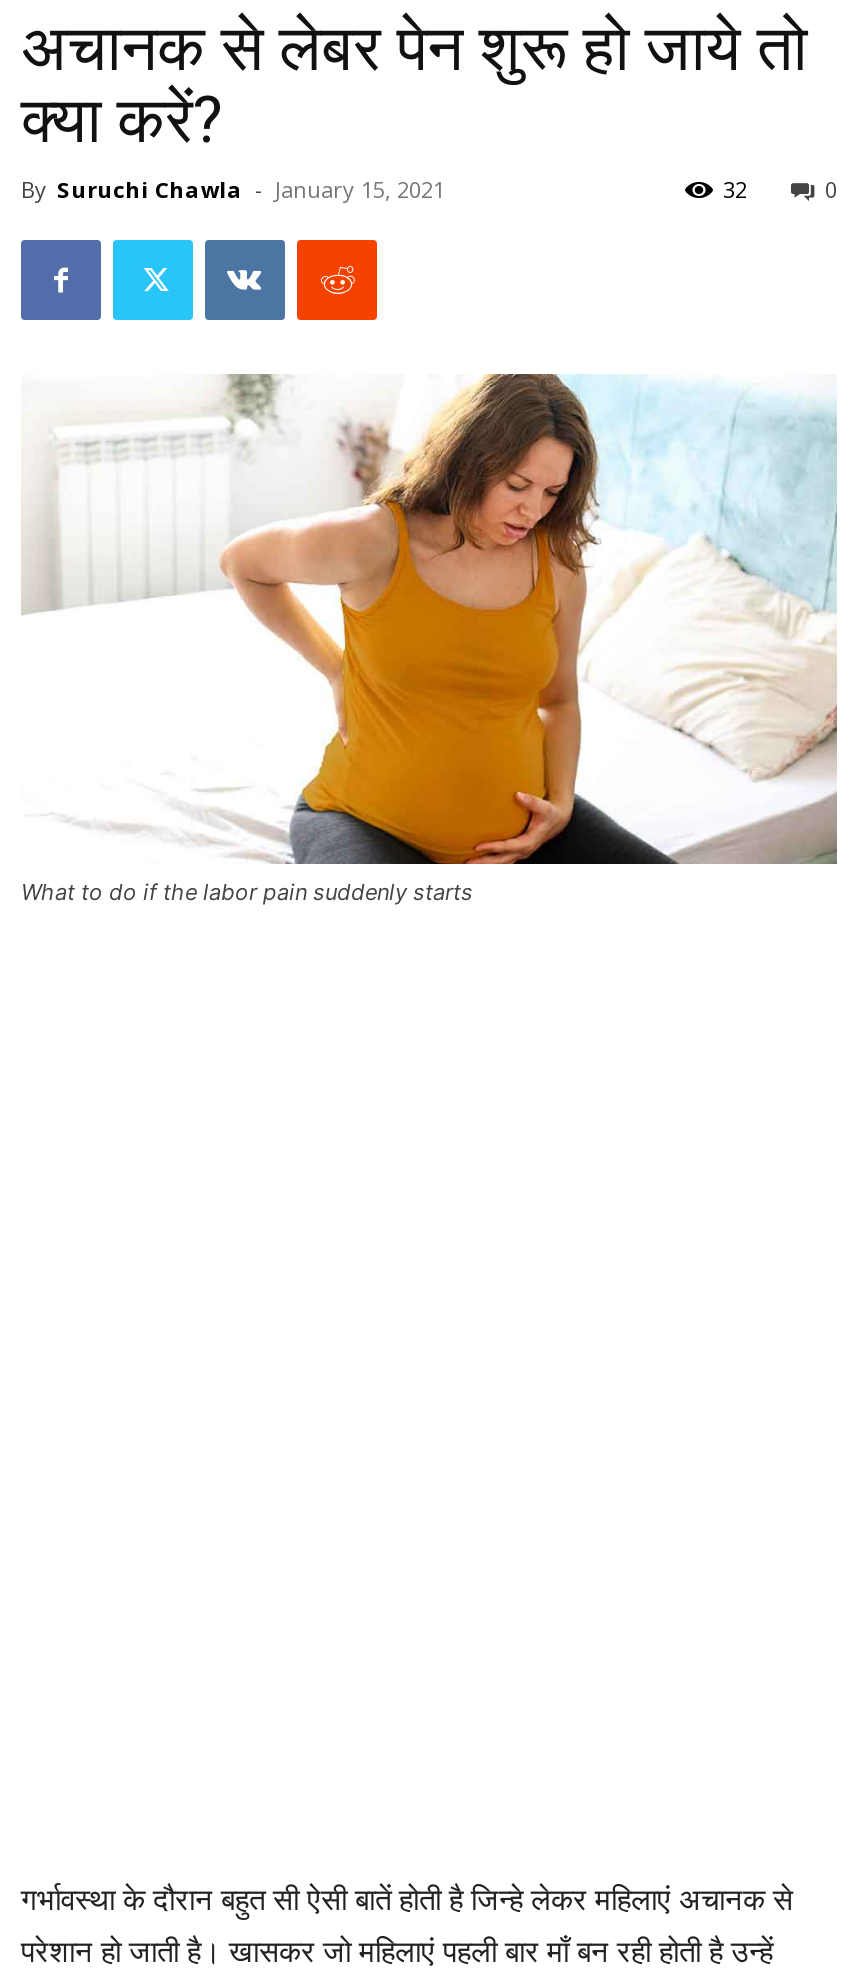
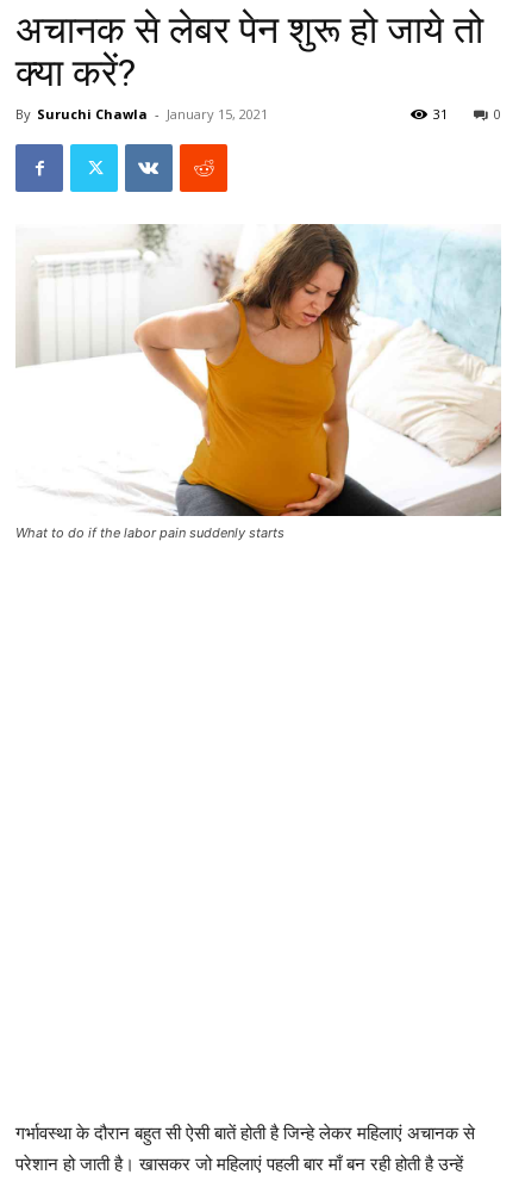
- 32
+ 31
